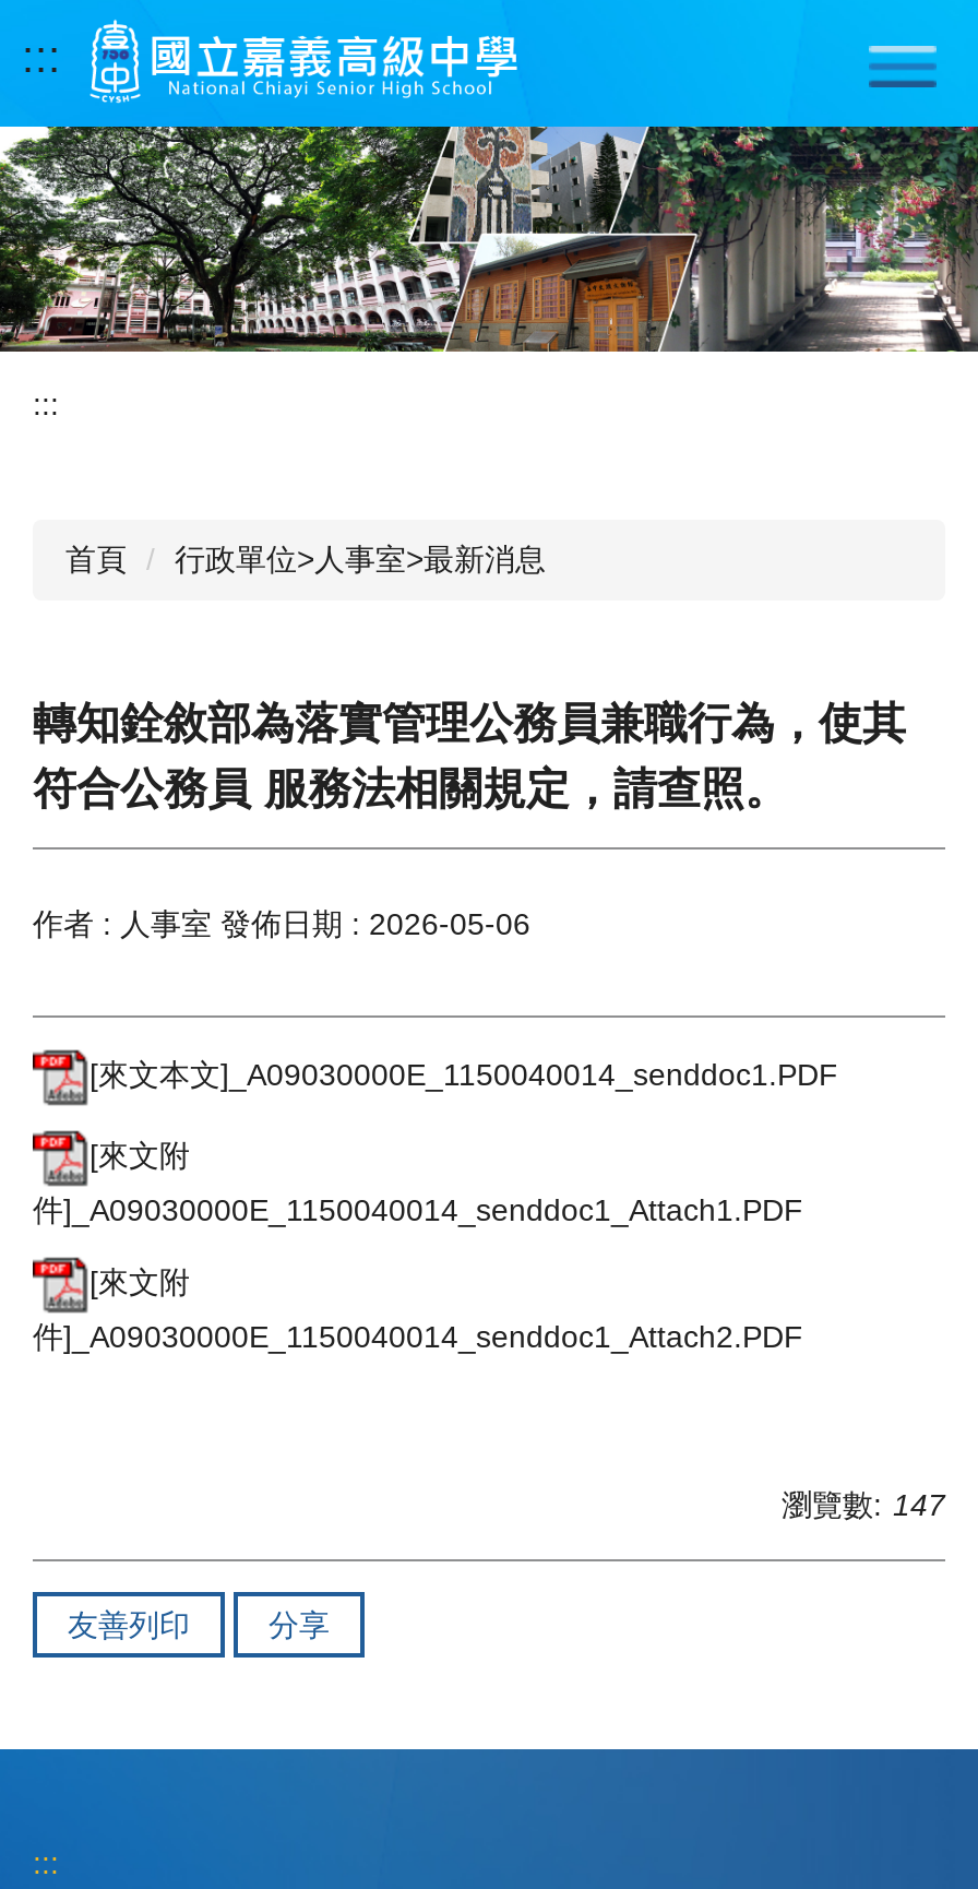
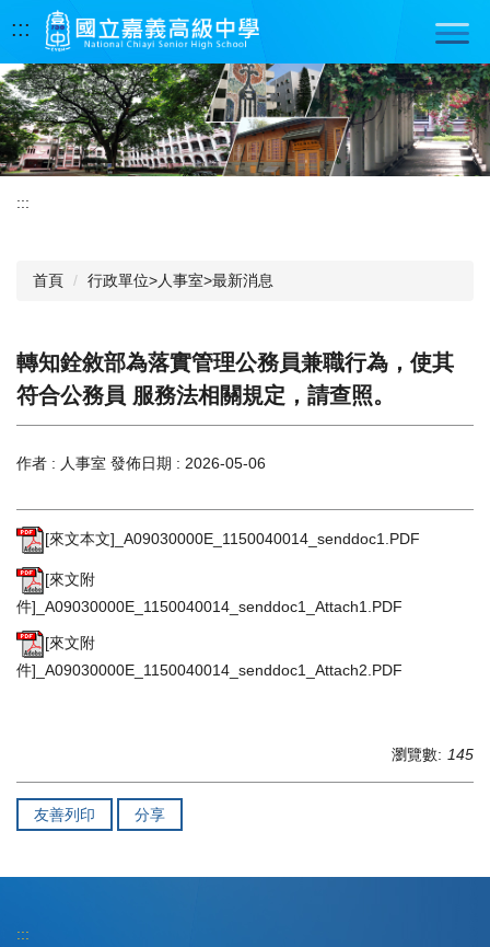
- 瀏覽數: 147
+ 瀏覽數: 145
